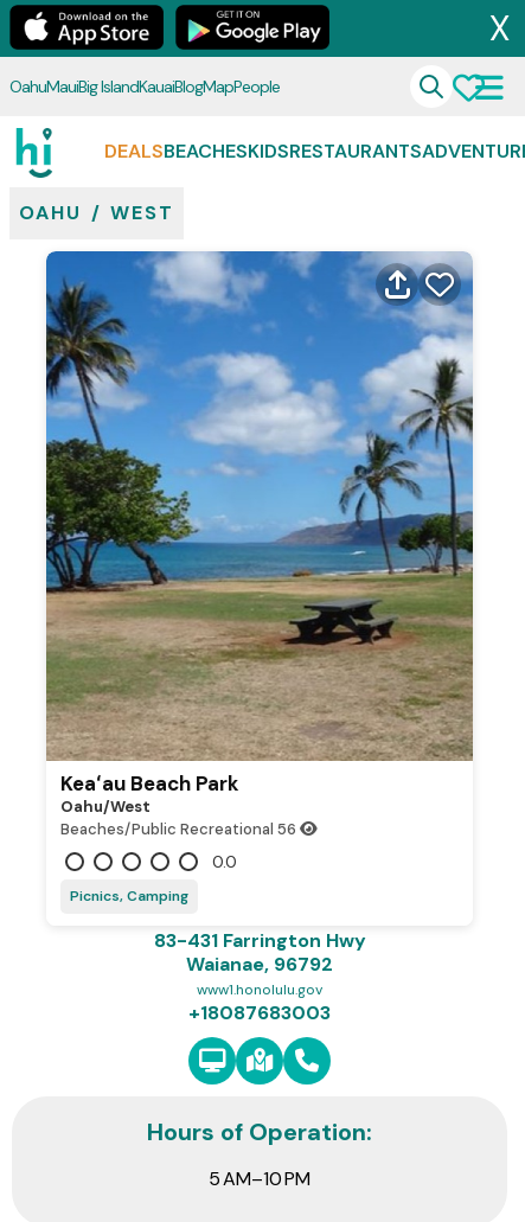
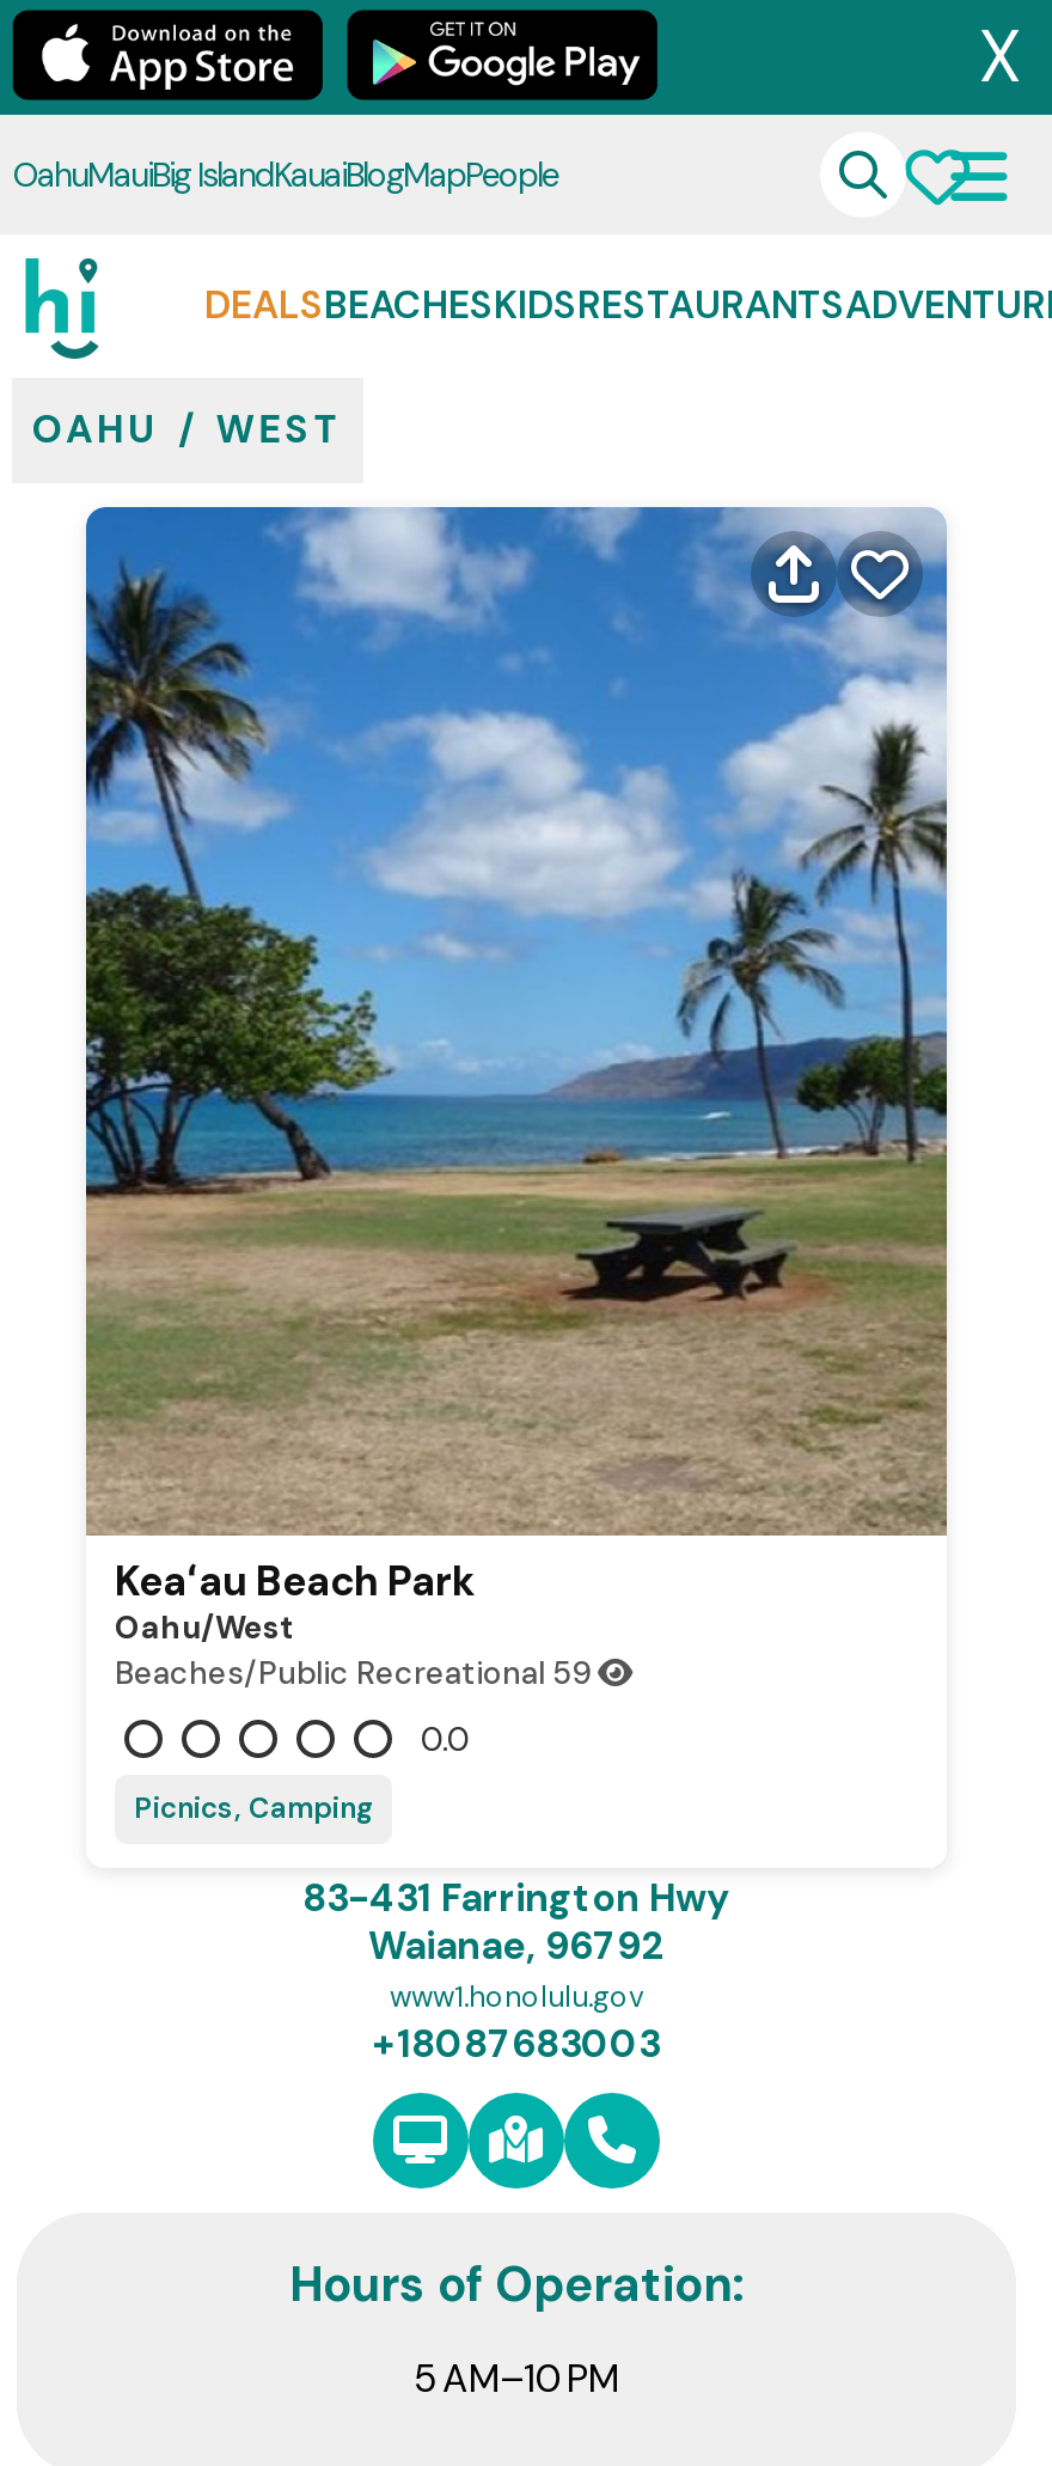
- Beaches/Public Recreational 56
+ Beaches/Public Recreational 59
